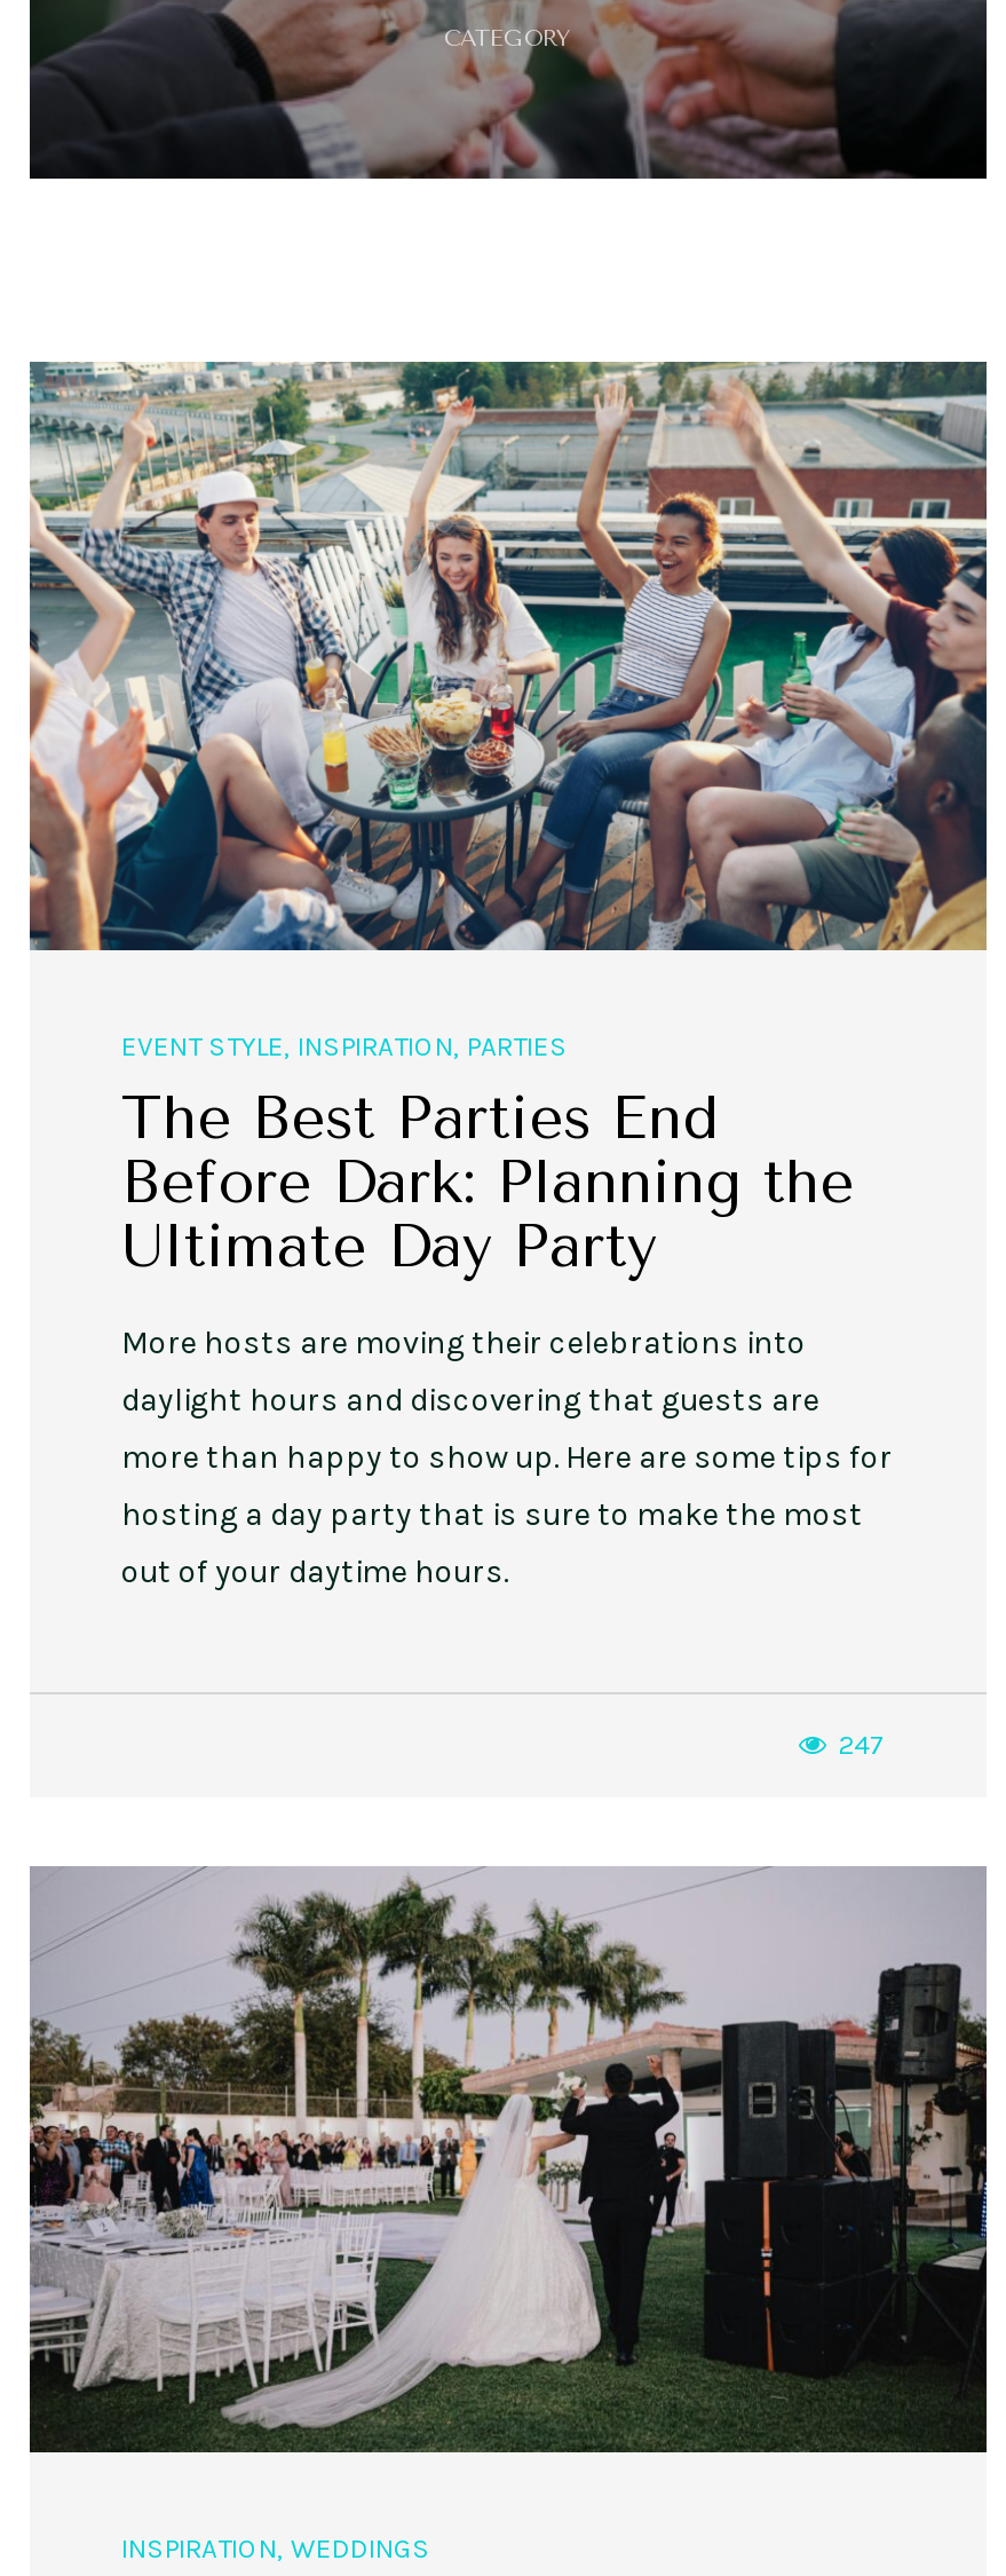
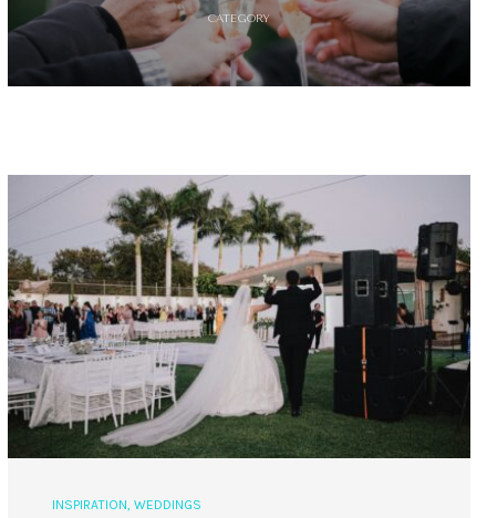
- [image]
- EVENT STYLE, INSPIRATION, PARTIES
- The Best Parties End
- Before Dark: Planning the
- Ultimate Day Party
- More hosts are moving their celebrations into
- daylight hours and discovering that guests are
- more than happy to show up. Here are some tips for
- hosting a day party that is sure to make the most
- out of your daytime hours.

- 247
